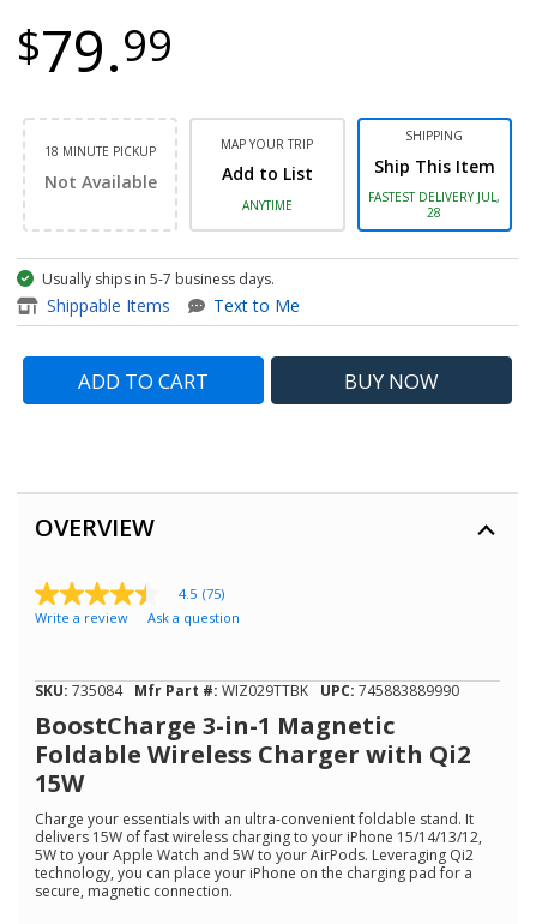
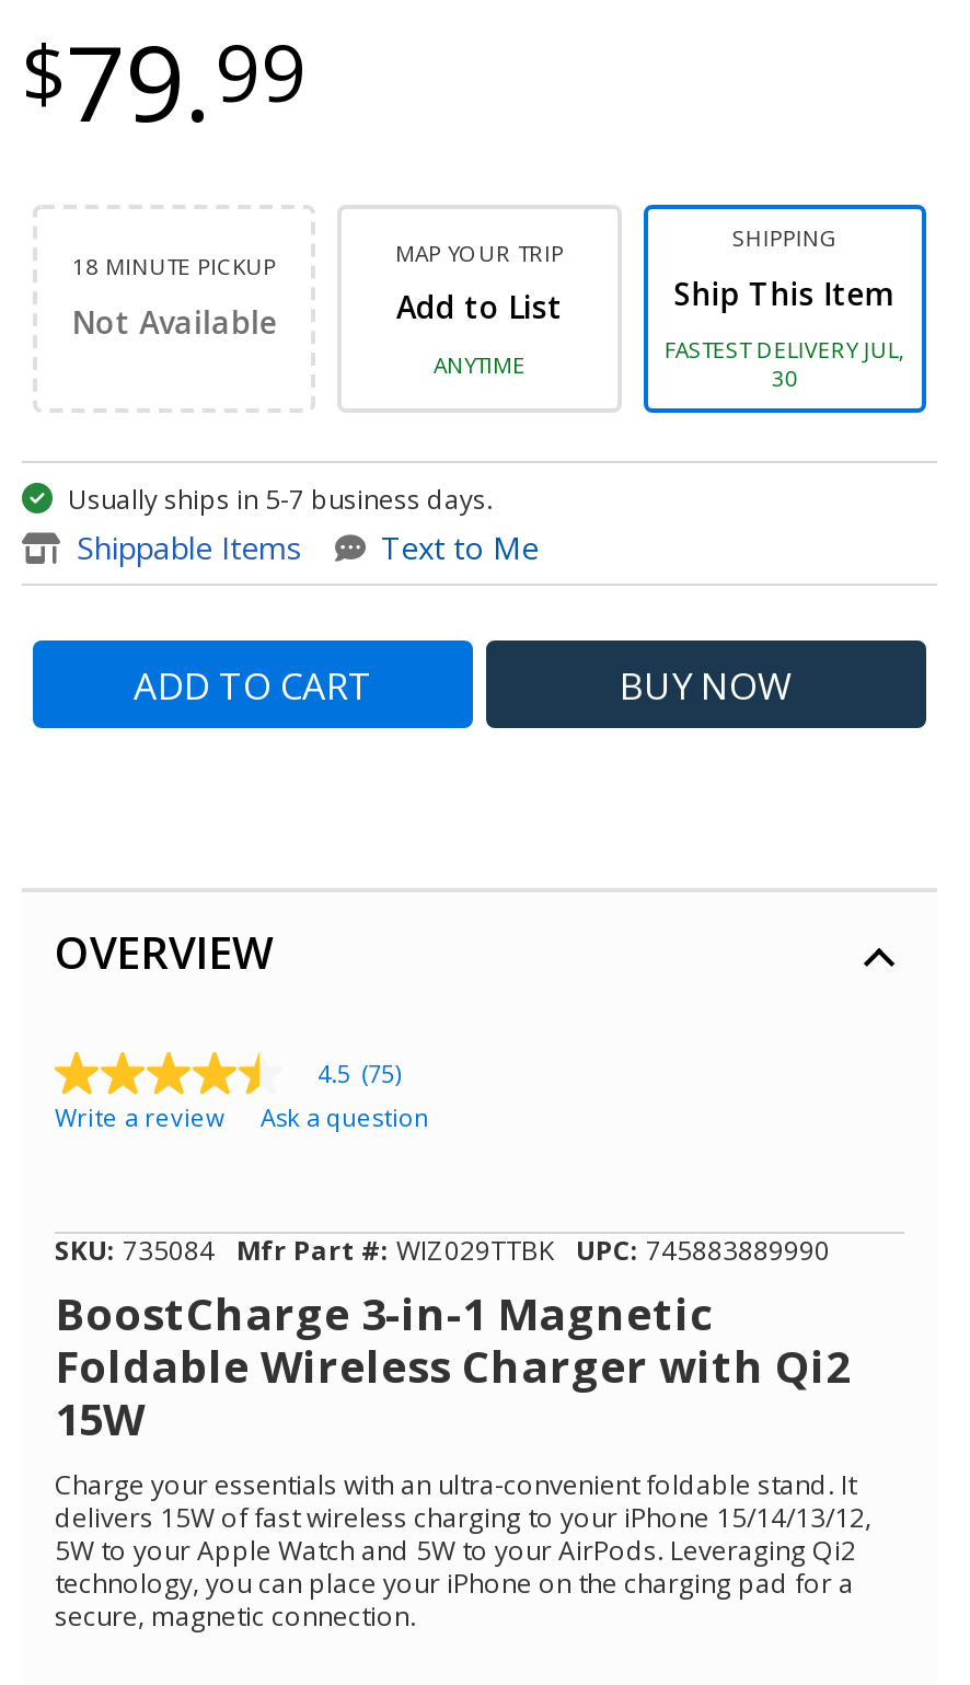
- 28
+ 30
